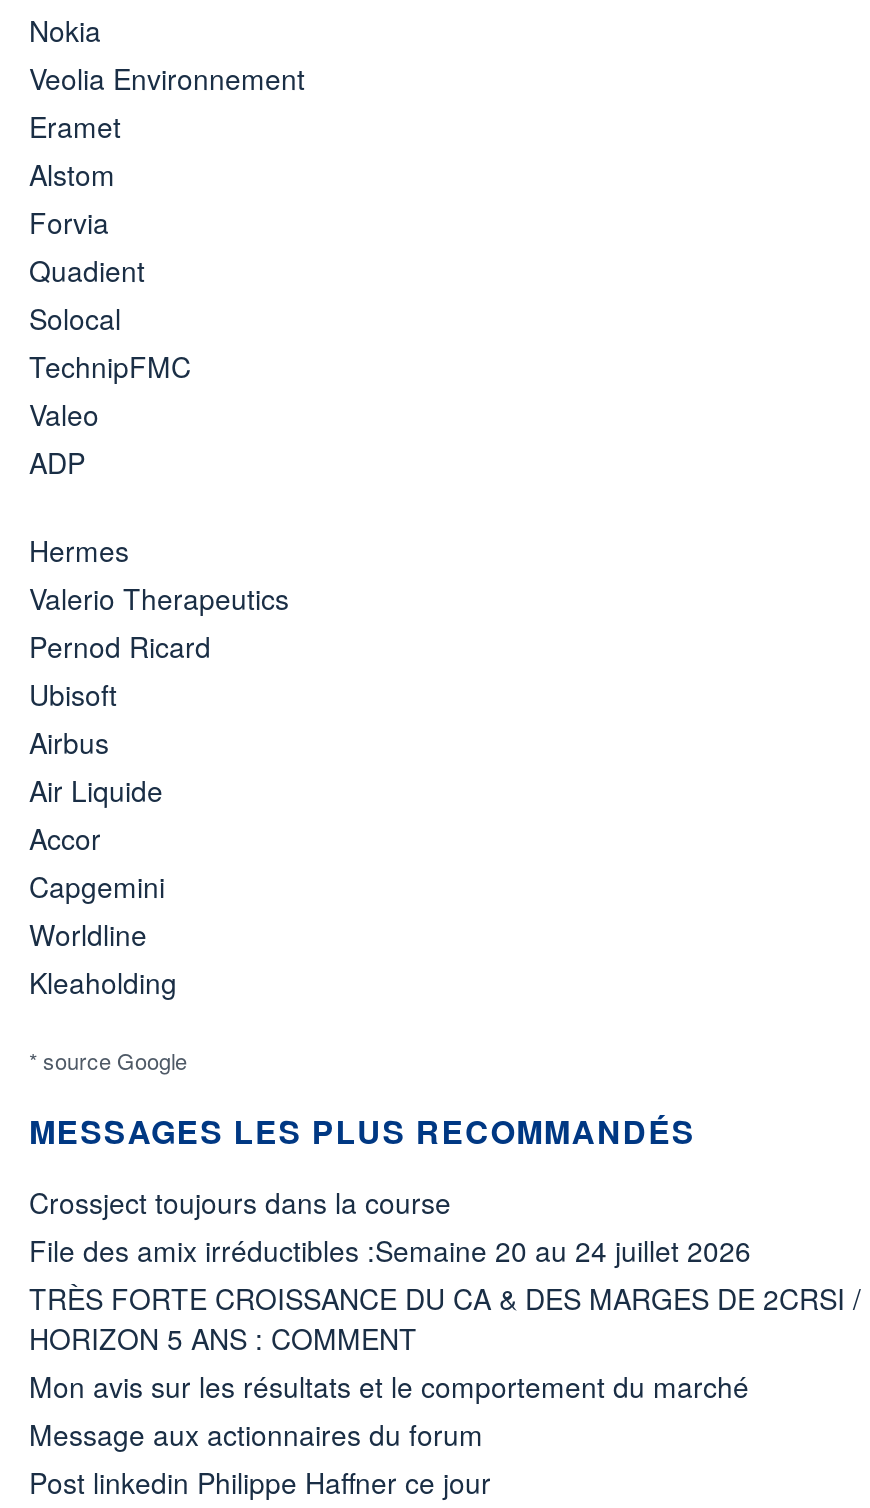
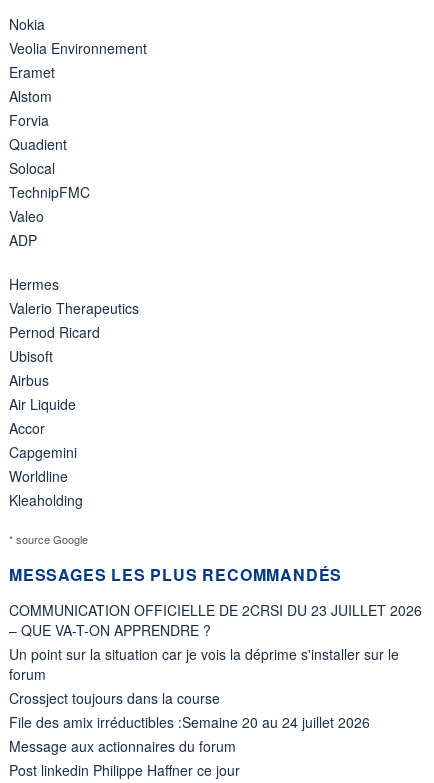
+ COMMUNICATION OFFICIELLE DE 2CRSI DU 23 JUILLET 2026
+ – QUE VA-T-ON APPRENDRE ?
+ Un point sur la situation car je vois la déprime s'installer sur le
+ forum

moved down: Crossject toujours dans la course | File des amix irréductibles :Semaine 20 au 24 juillet 2026

- TRÈS FORTE CROISSANCE DU CA & DES MARGES DE 2CRSI /
- HORIZON 5 ANS : COMMENT
- Mon avis sur les résultats et le comportement du marché
